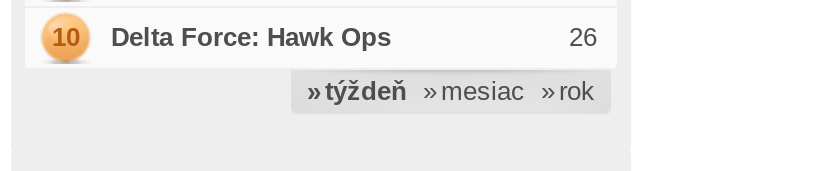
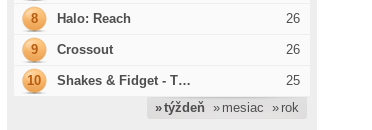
- 10
- Delta Force: Hawk Ops
+ 8
+ Halo: Reach

+ 9
+ Crossout
+ 26
+ 10
+ Shakes & Fidget - T…
+ 25
